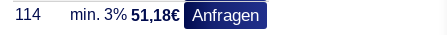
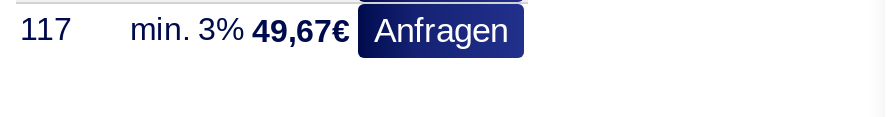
- 114
+ 117

- min. 3% 51,18€
+ min. 3% 49,67€
